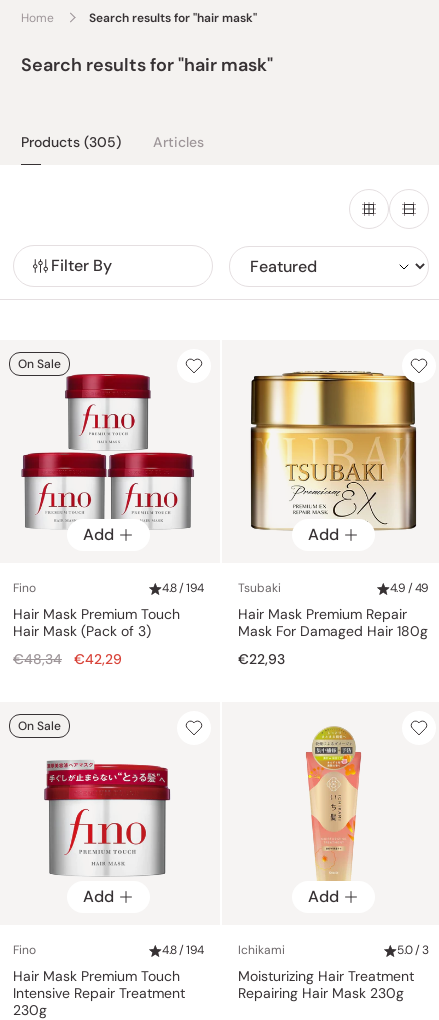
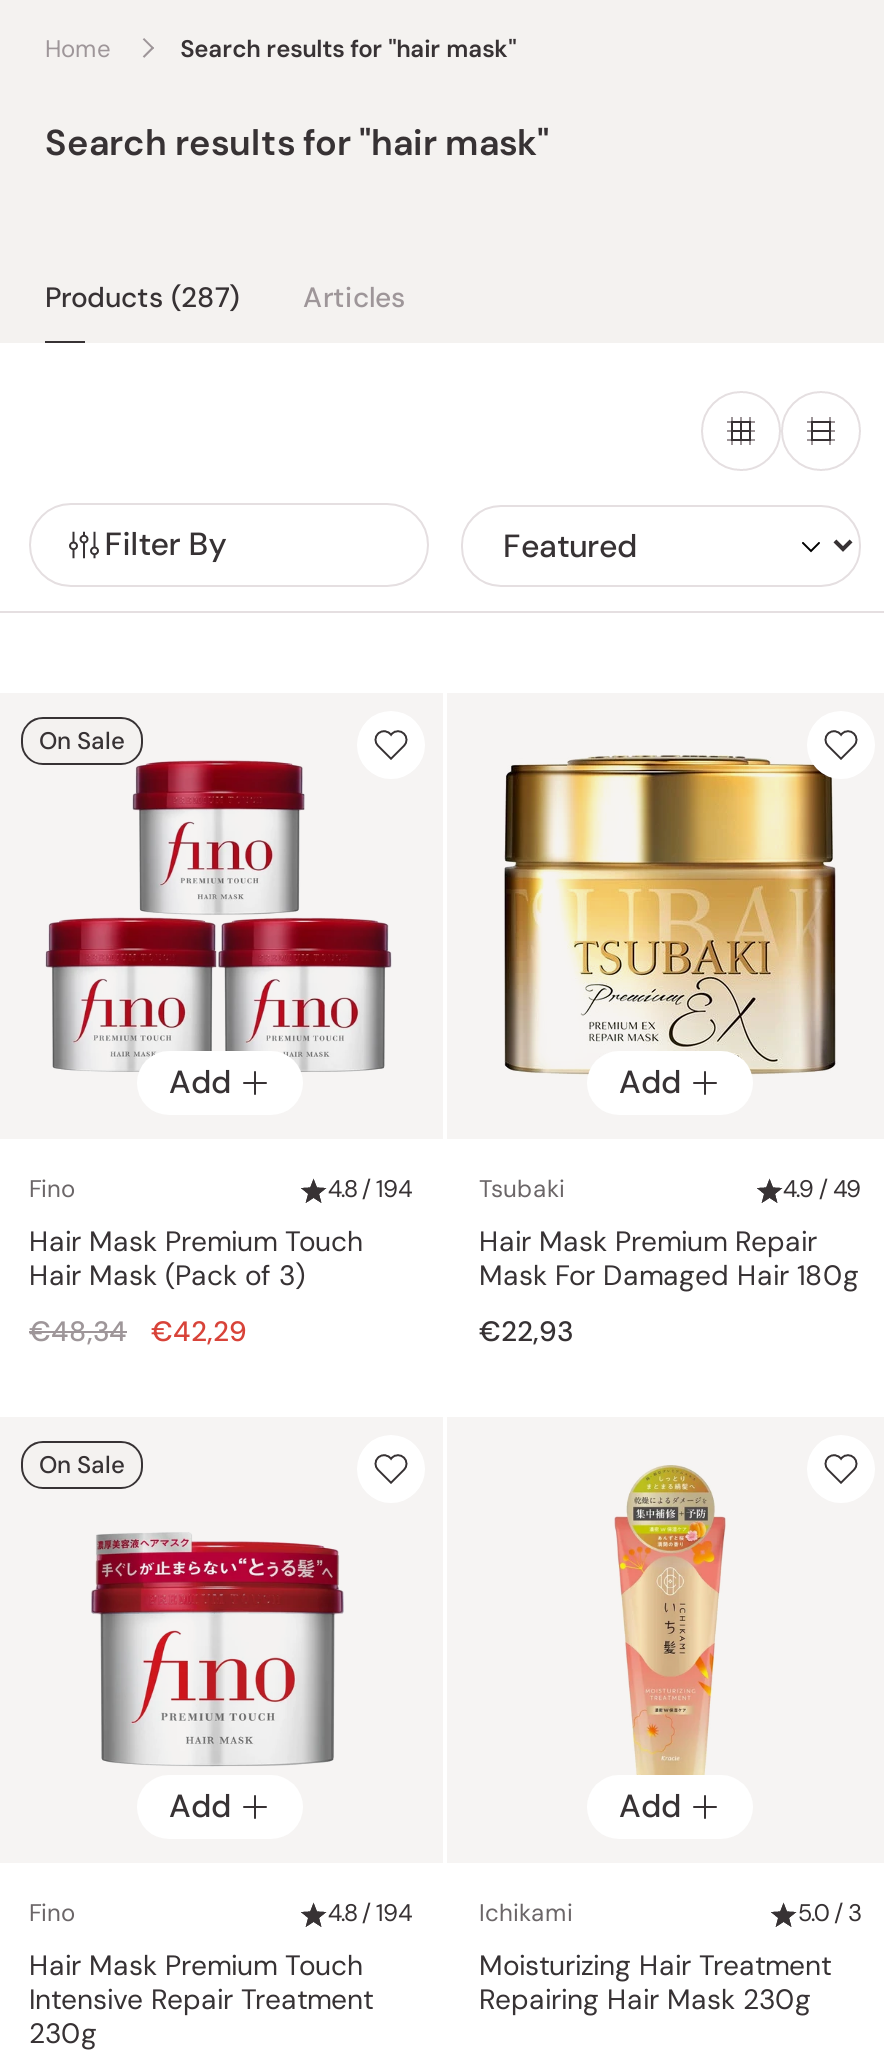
- Products (305) Articles
+ Products (287) Articles
